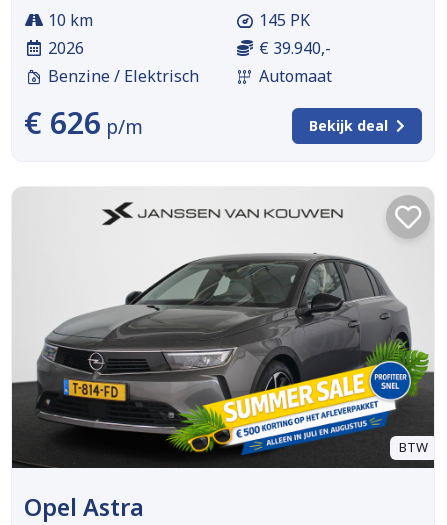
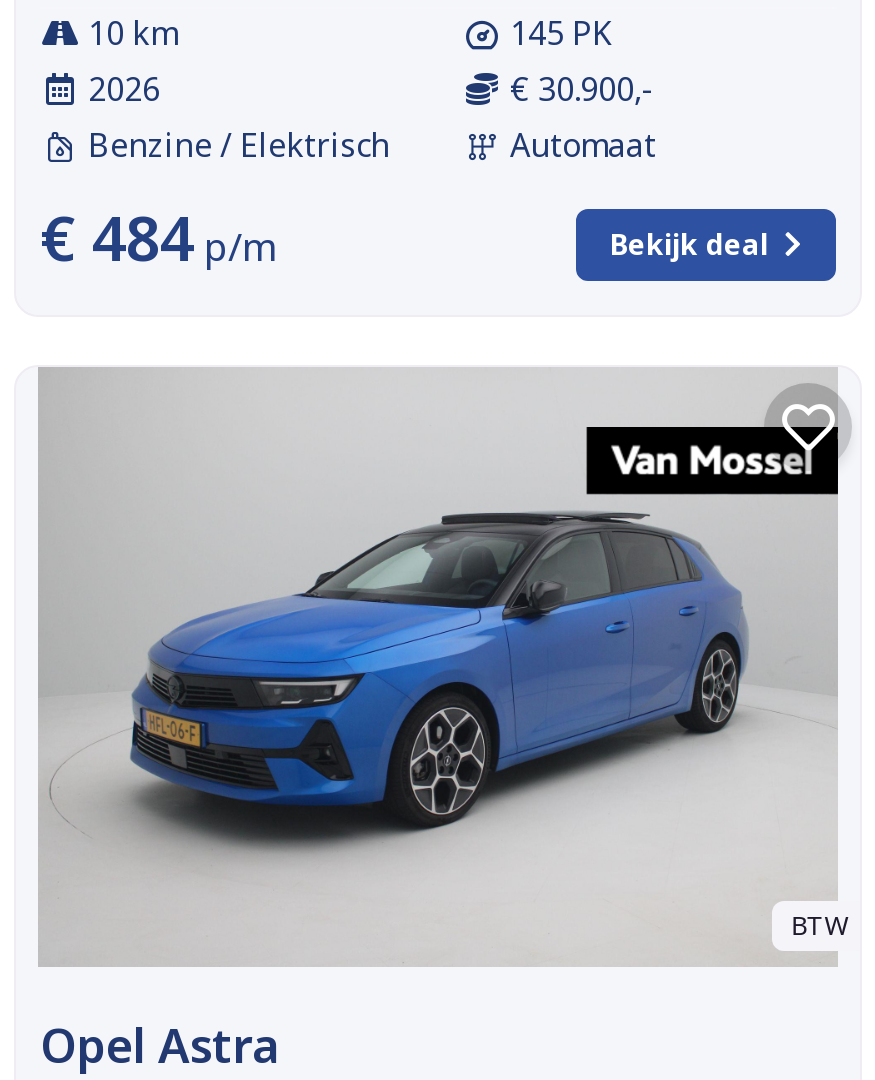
- € 39.940,-
+ € 30.900,-

- € 626p/m
+ € 484p/m

- [image]
+ [image]
